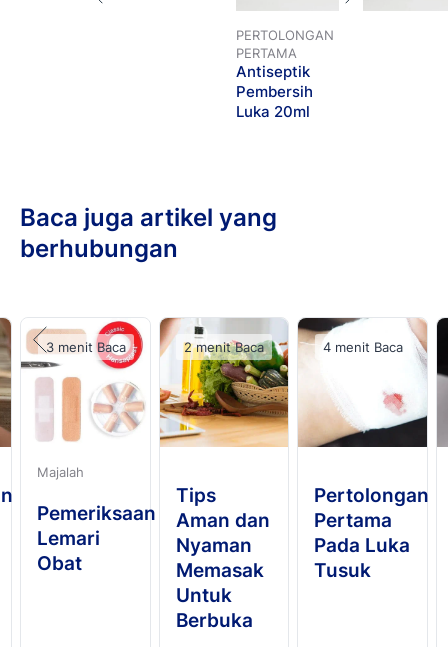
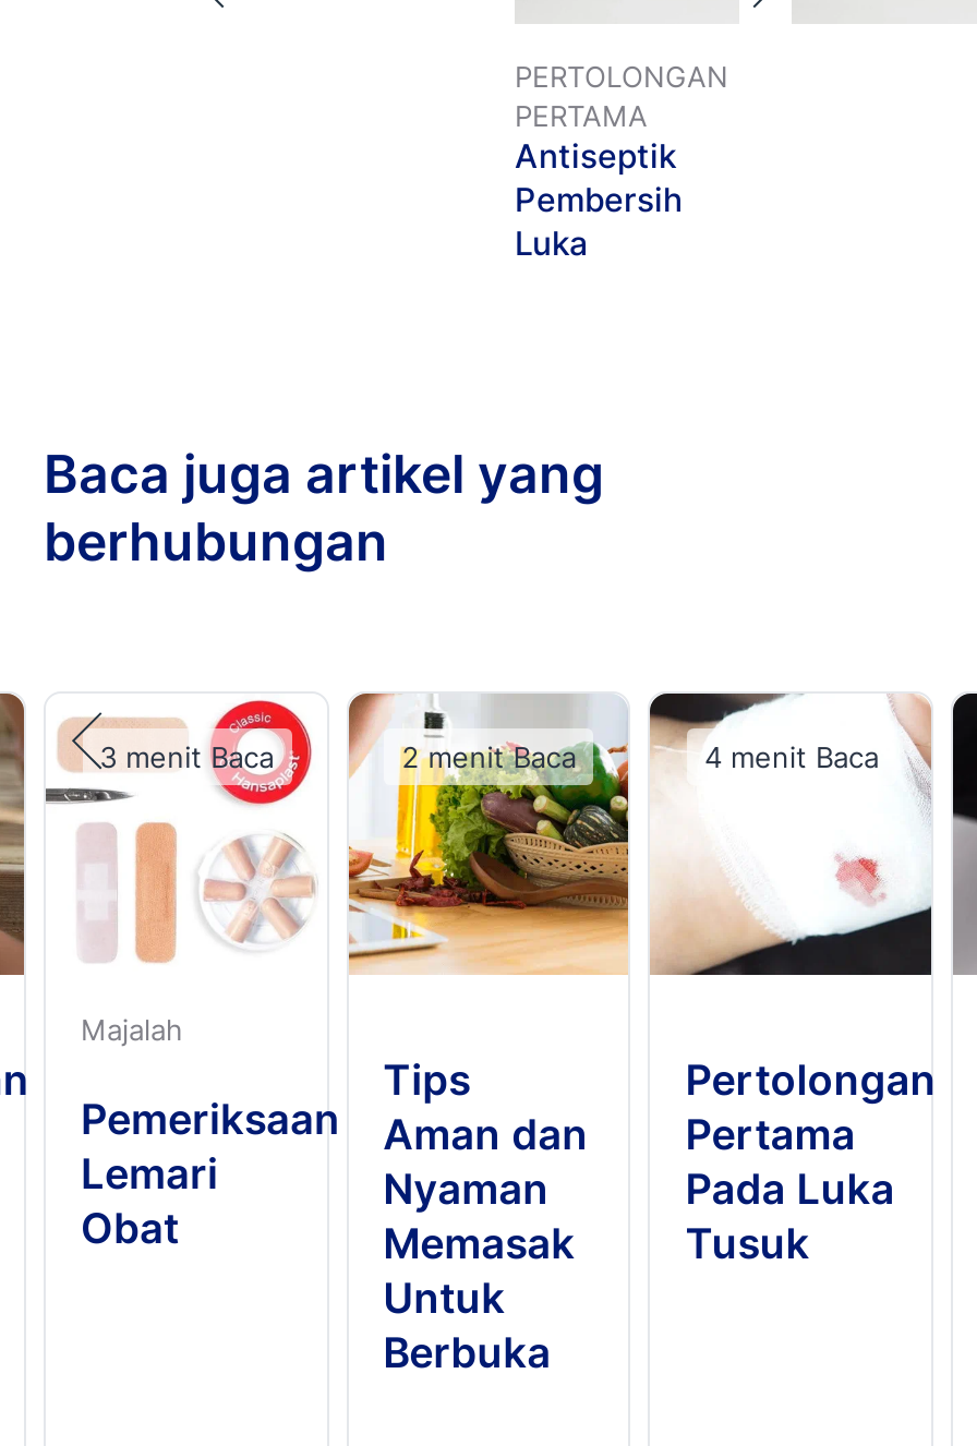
- Luka 20ml
+ Luka
